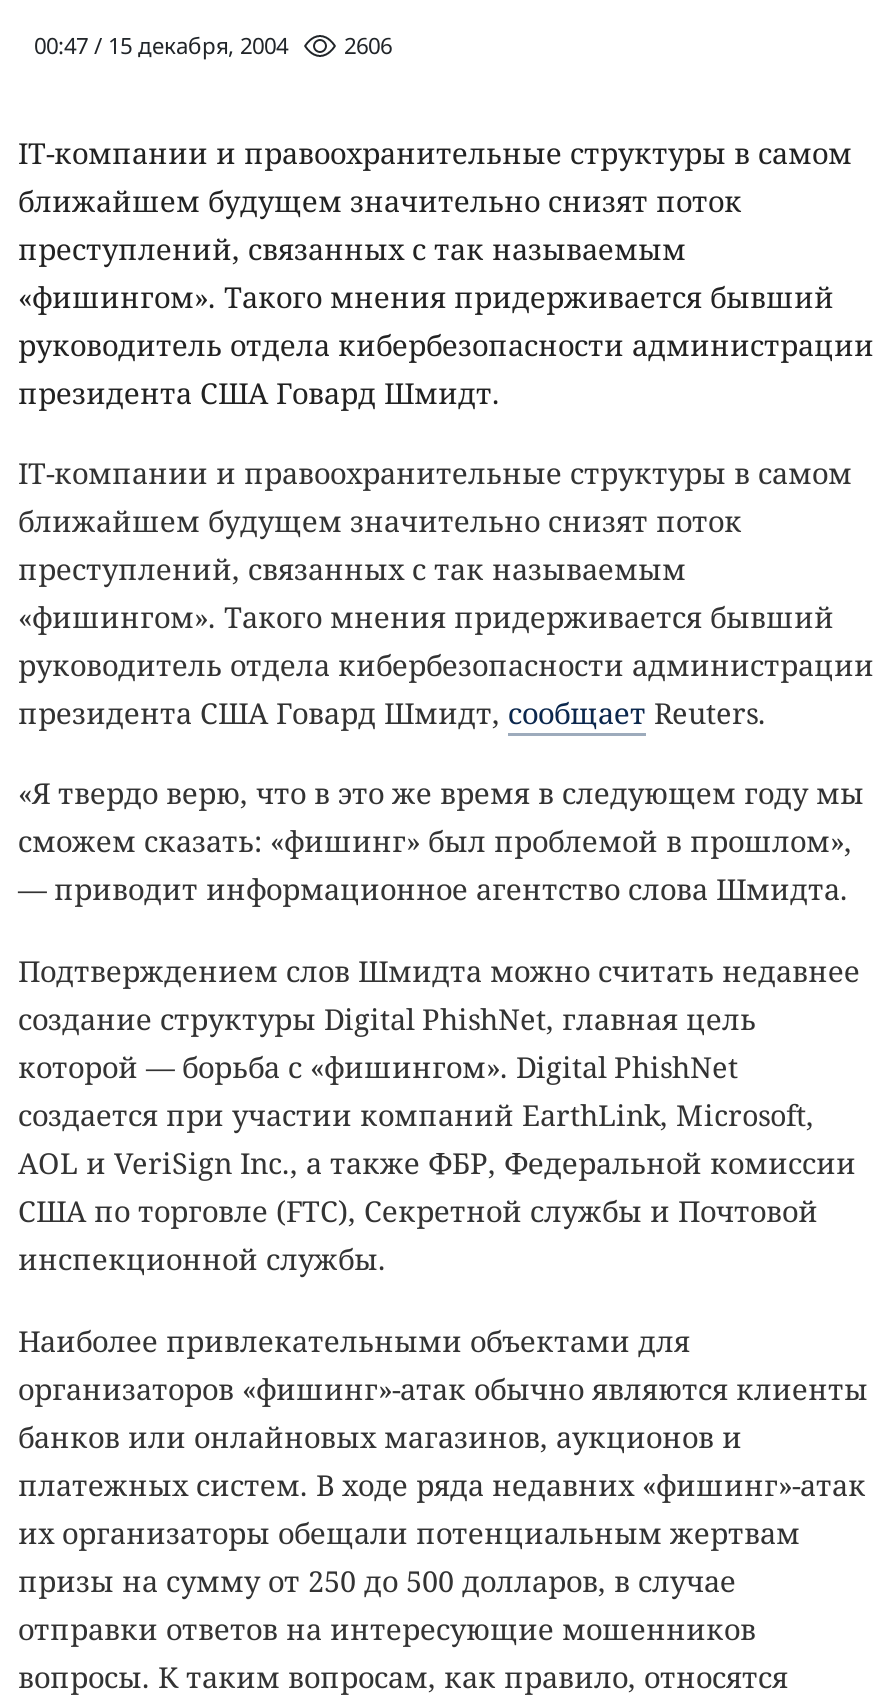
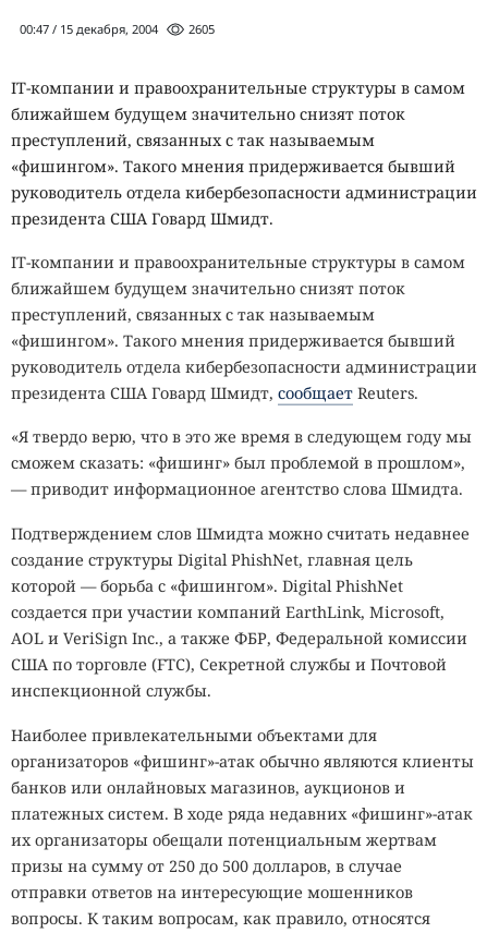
- 00:47 / 15 декабря, 2004 2606
+ 00:47 / 15 декабря, 2004 2605
